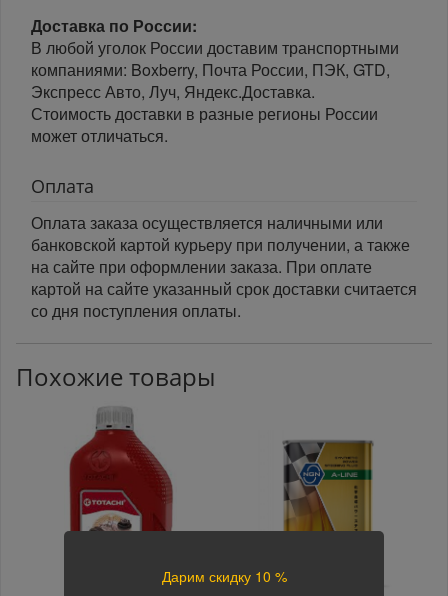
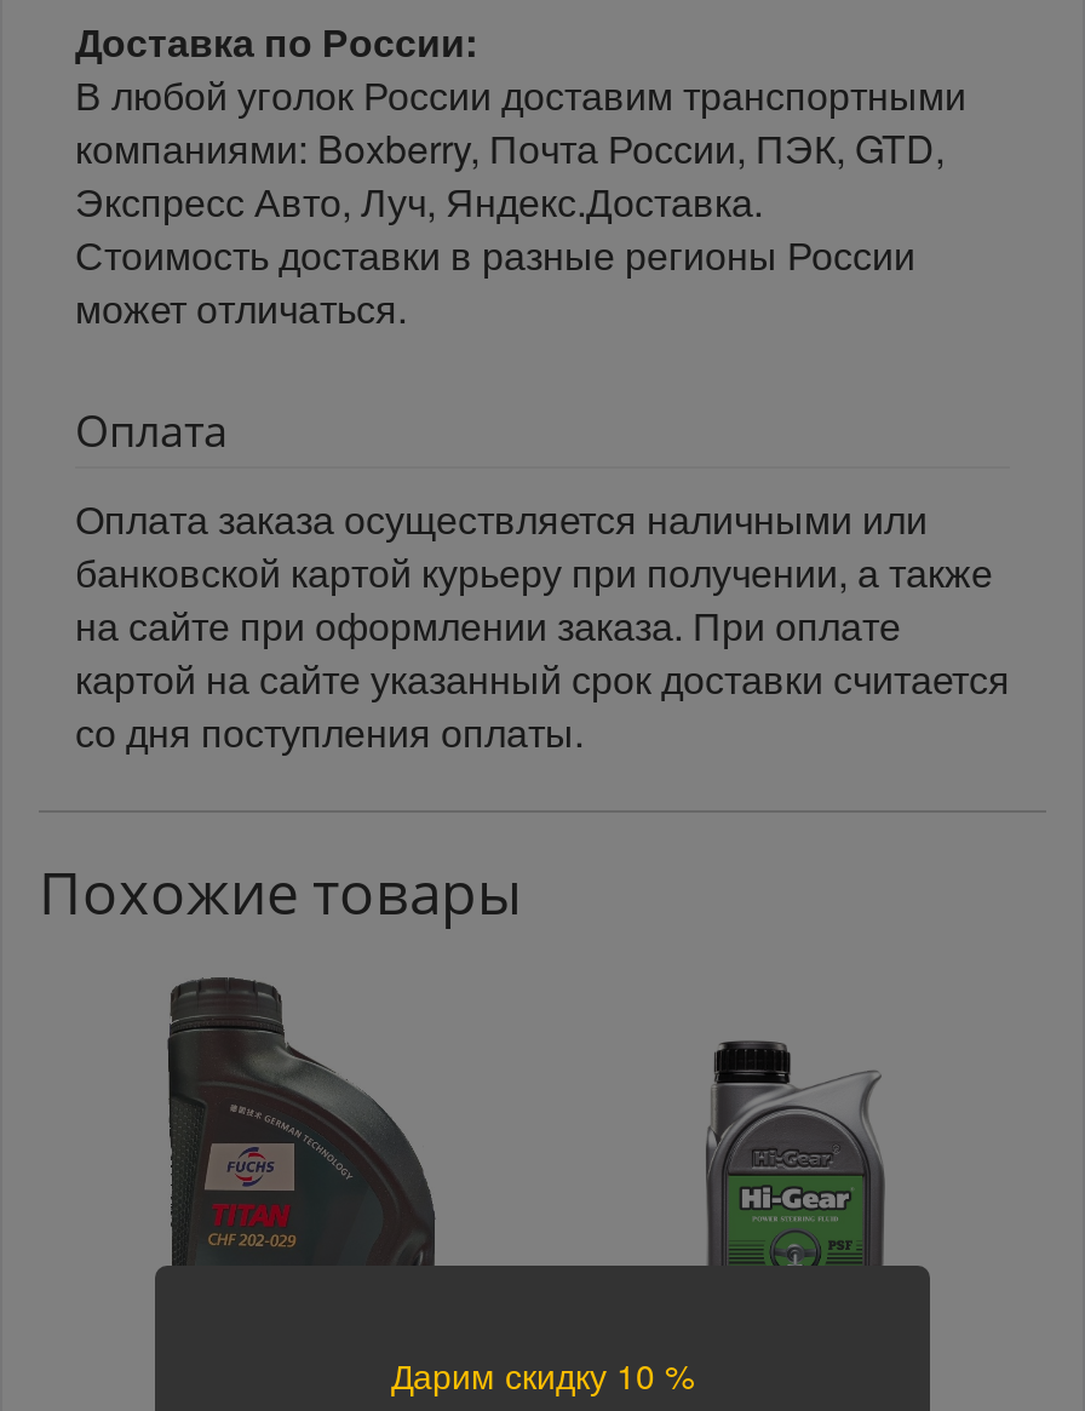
- [image]
+ [image]

- [image]
+ [image]
